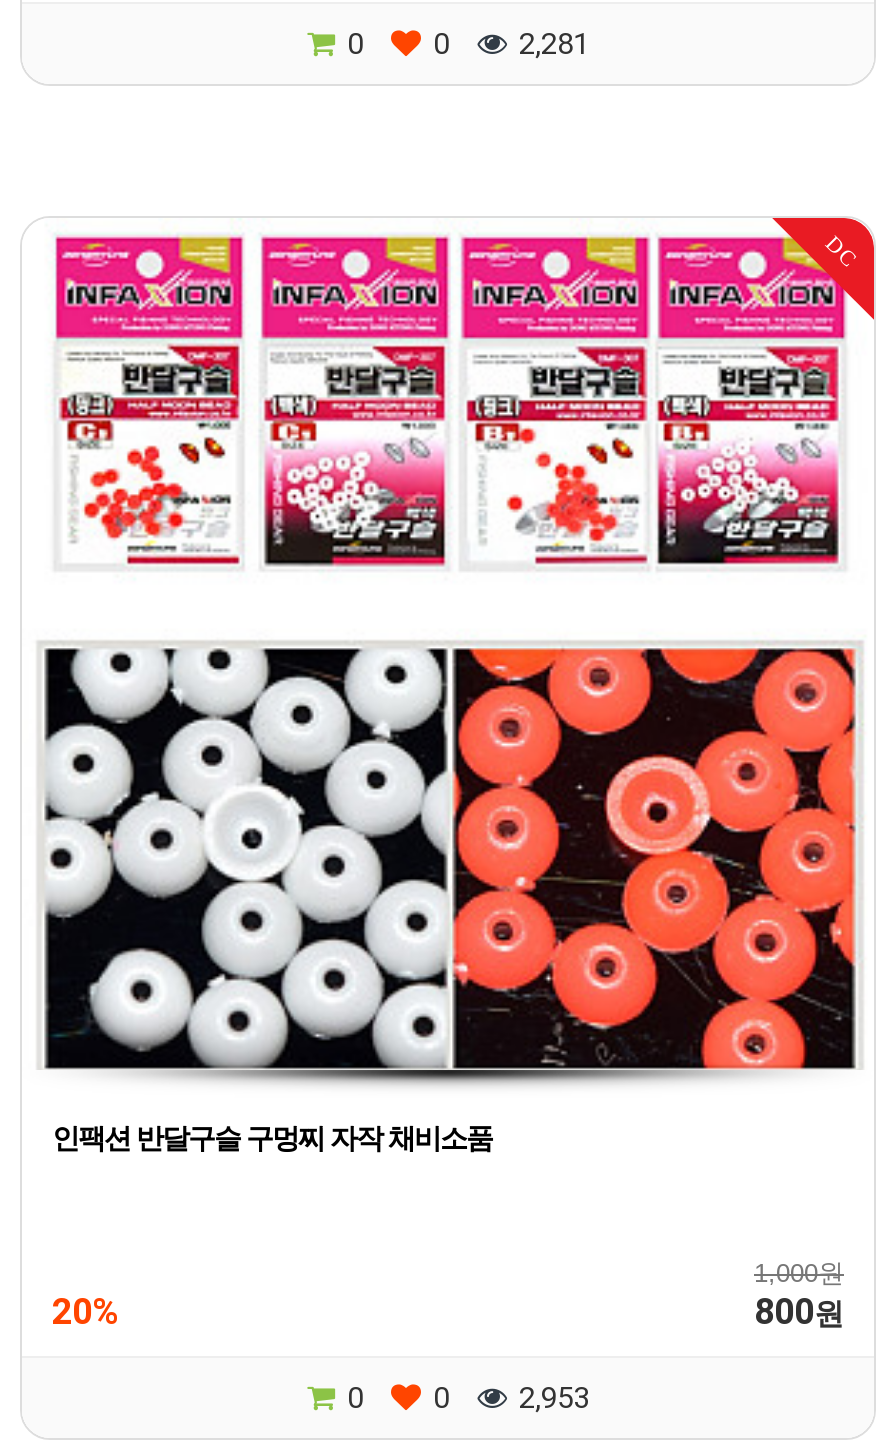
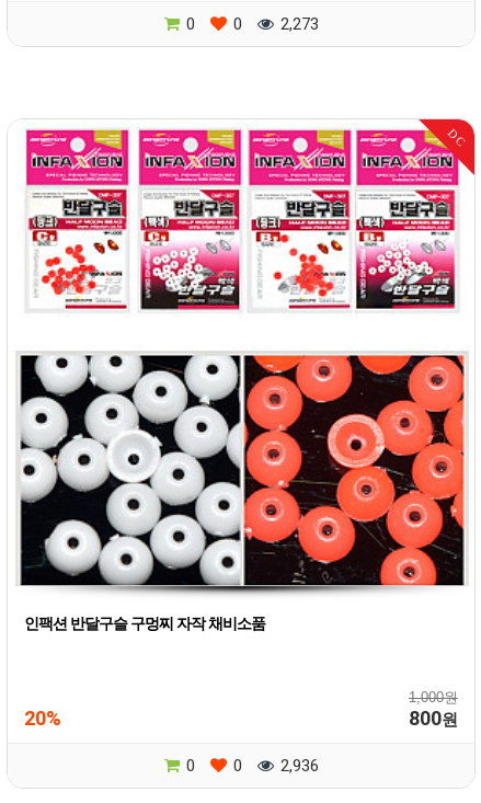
- 0 0 2,281
+ 0 0 2,273

- 0 0 2,953
+ 0 0 2,936
